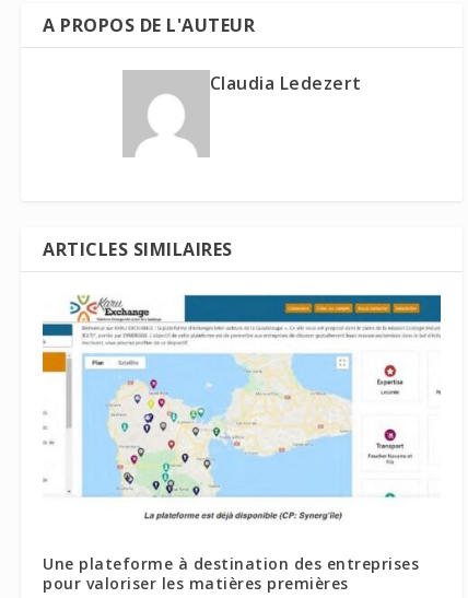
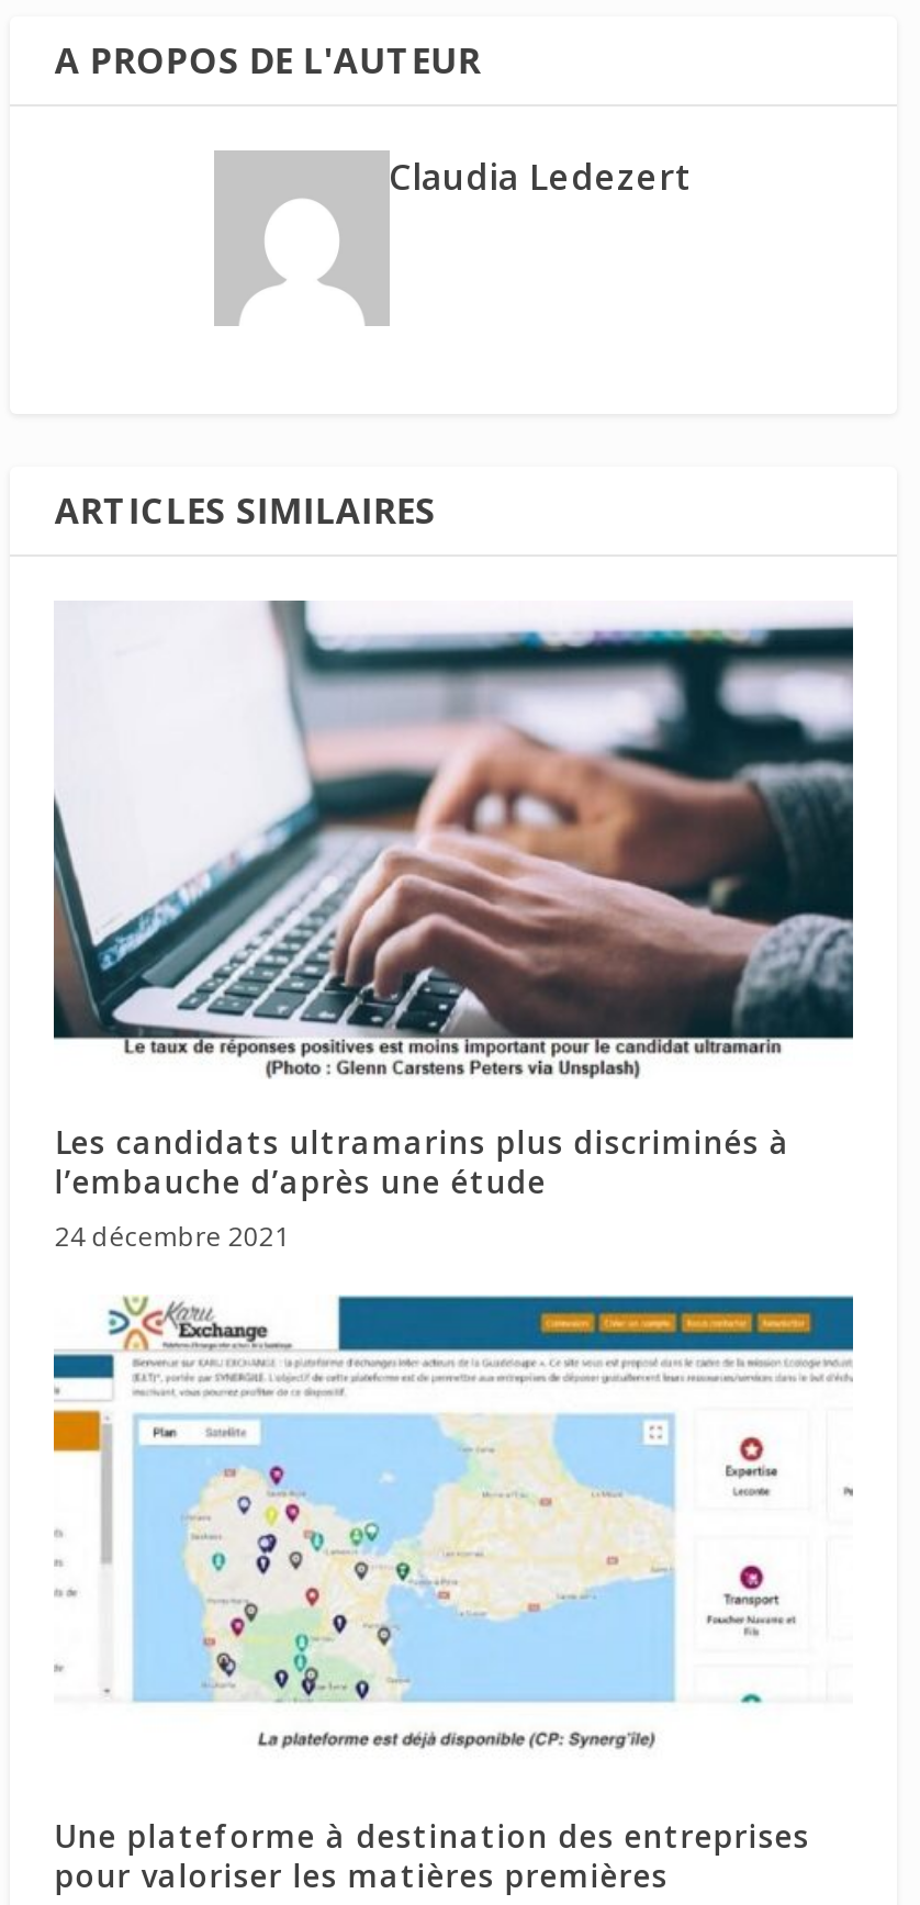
+ [image]
+ Les candidats ultramarins plus discriminés à
+ l’embauche d’après une étude
+ 24 décembre 2021
